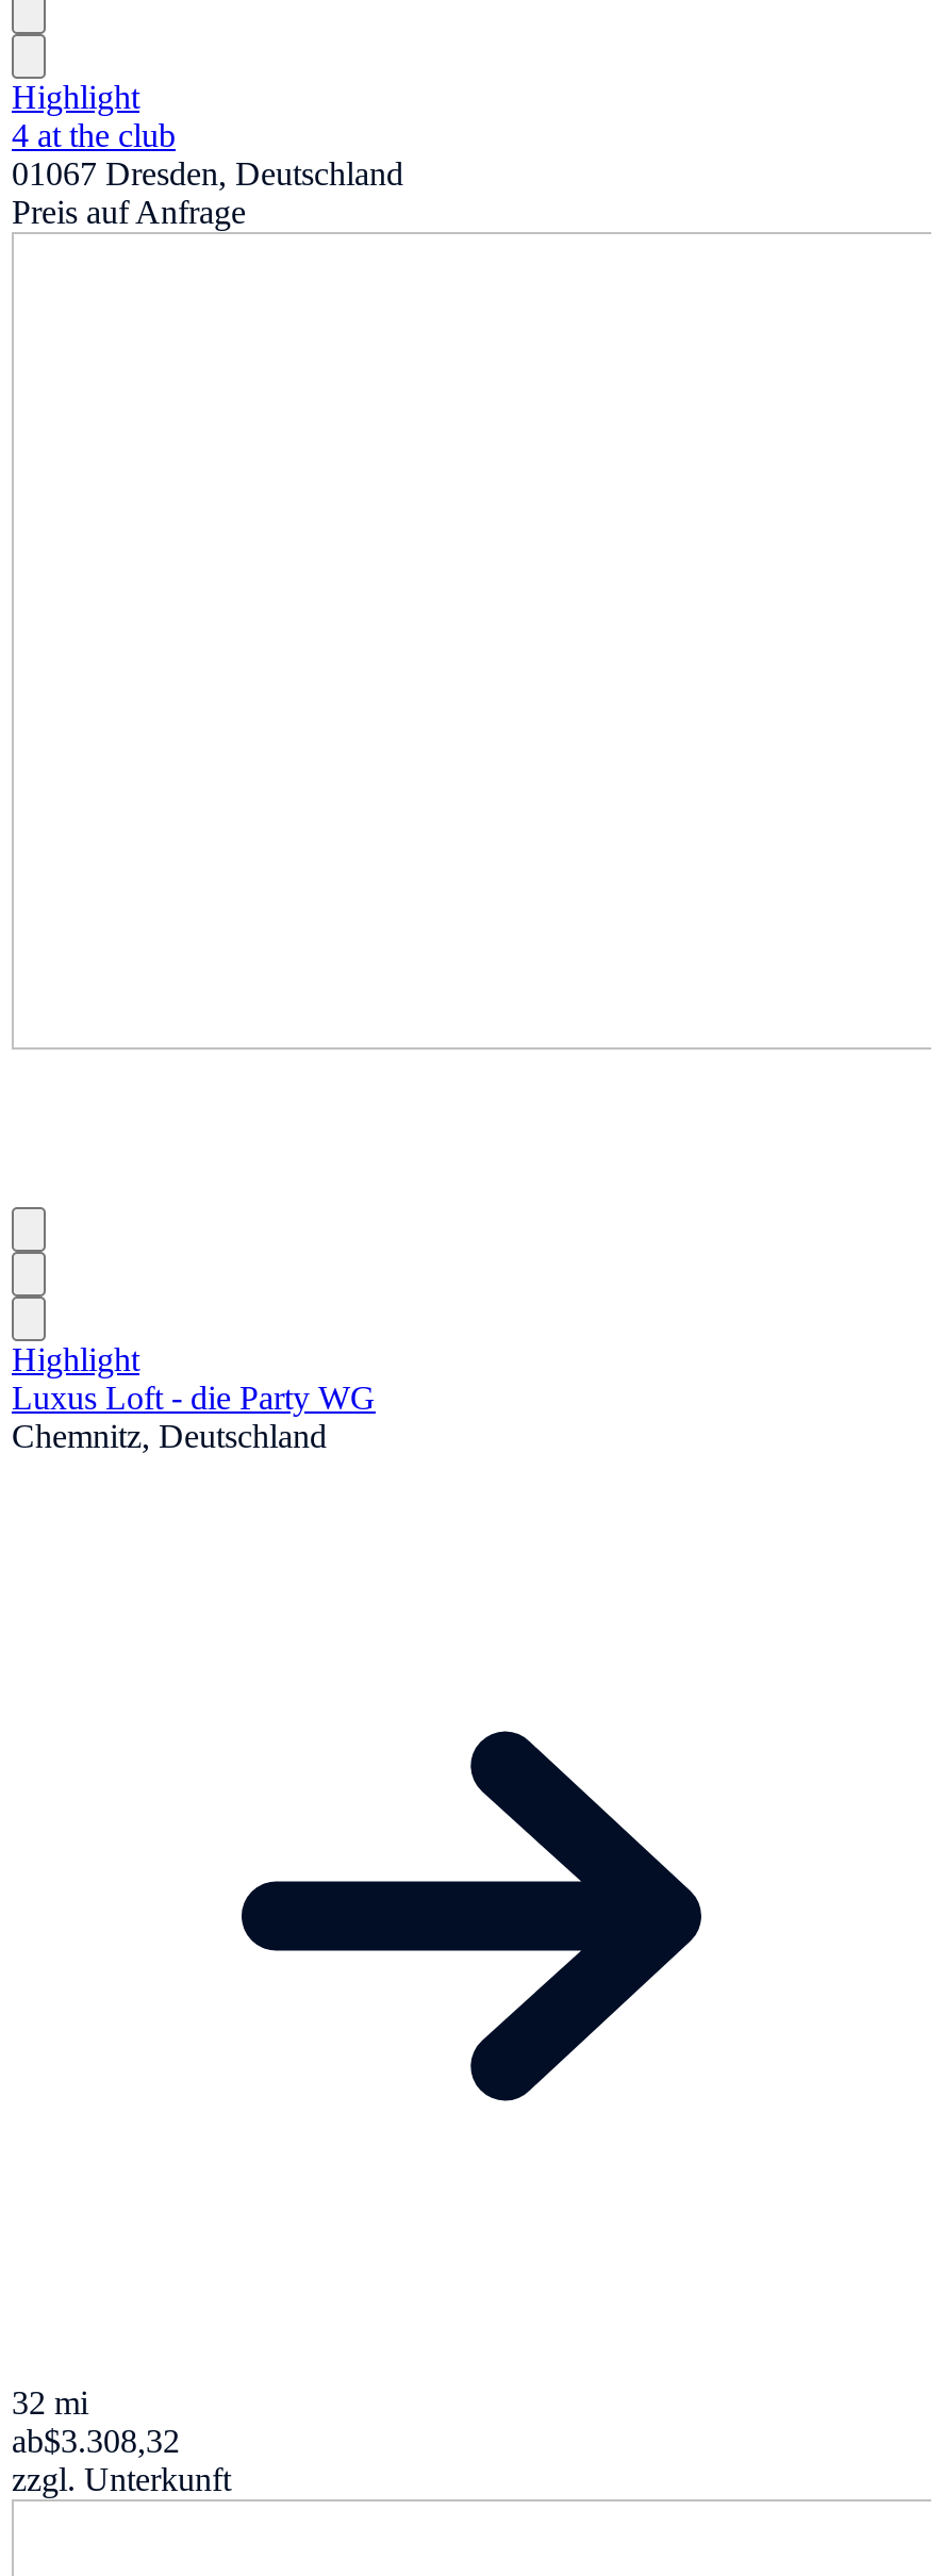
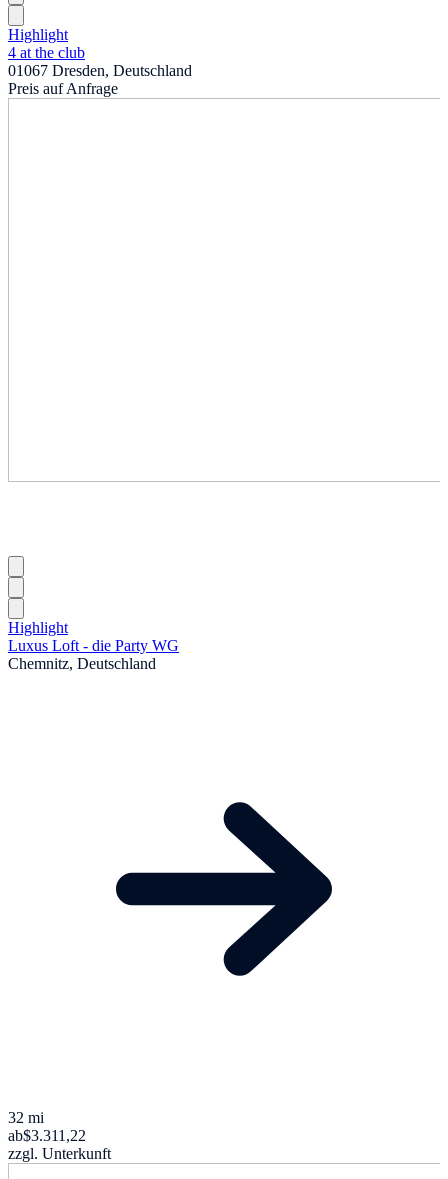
- ab$3.308,32
+ ab$3.311,22
